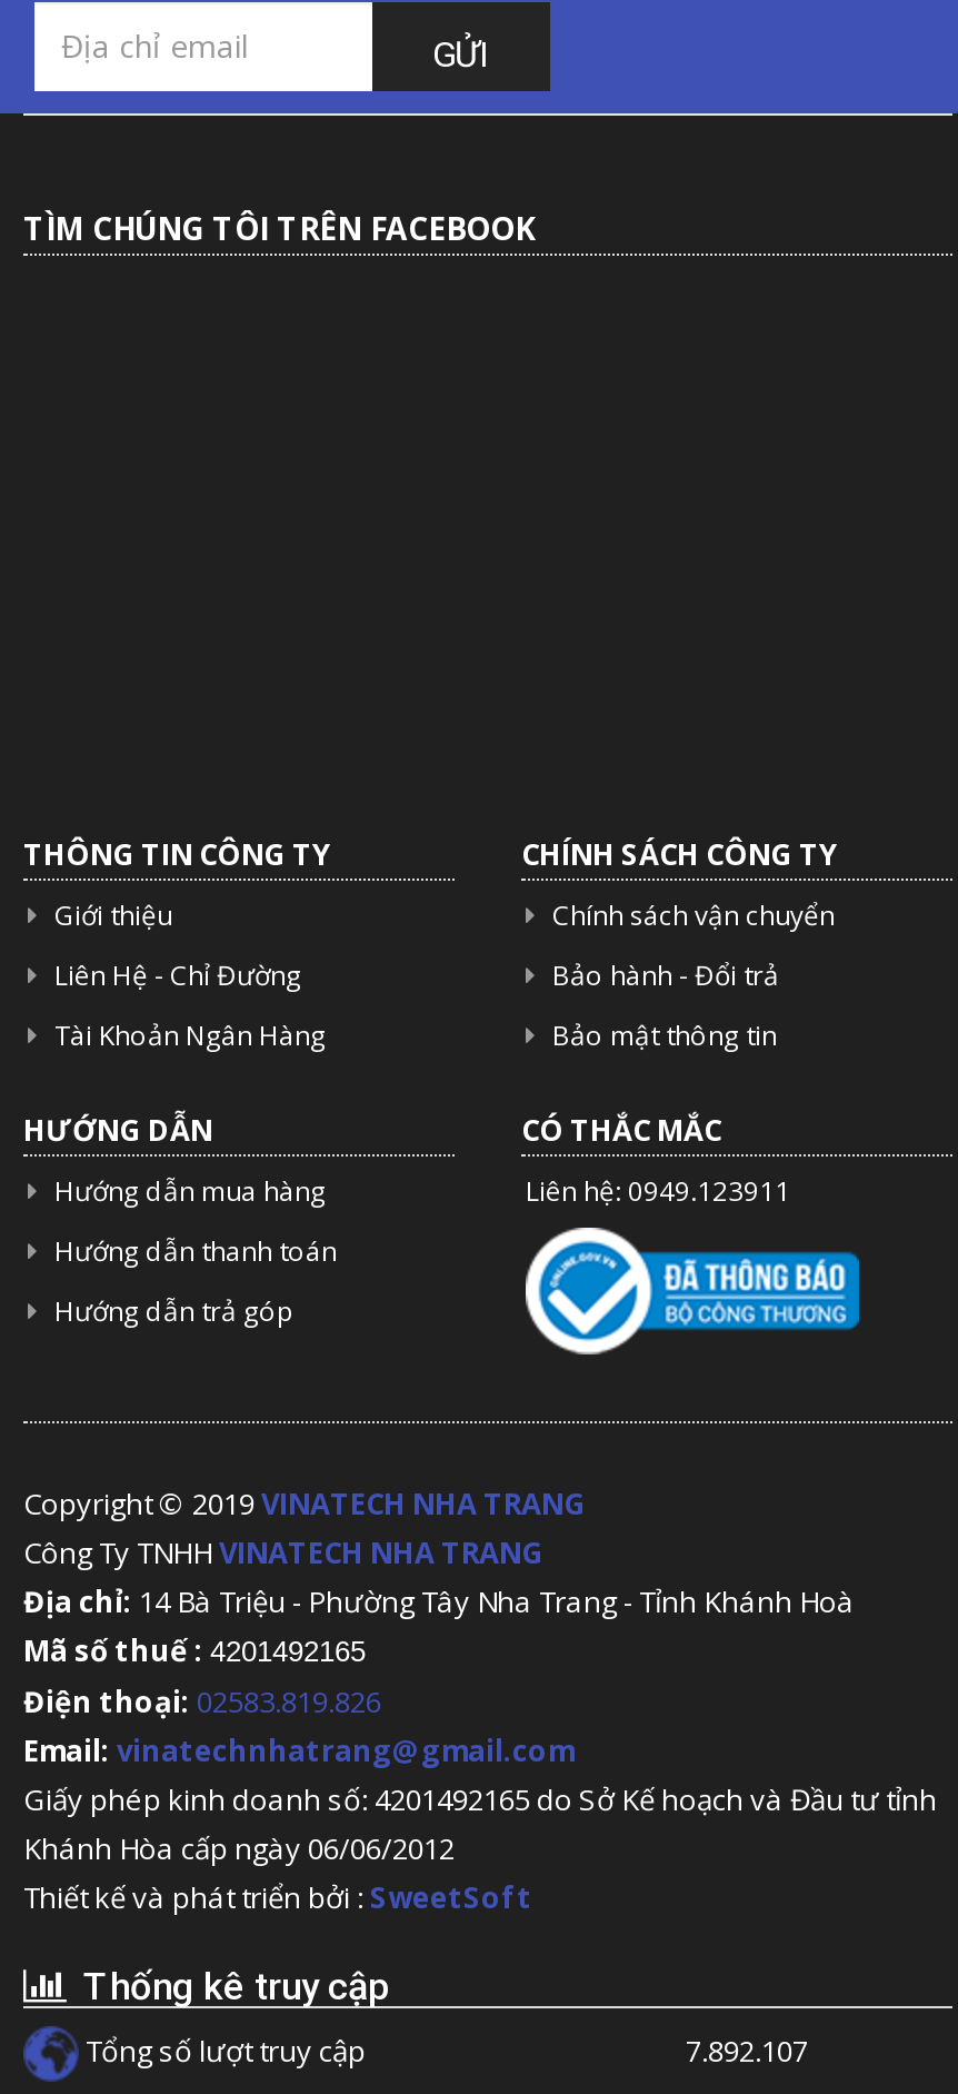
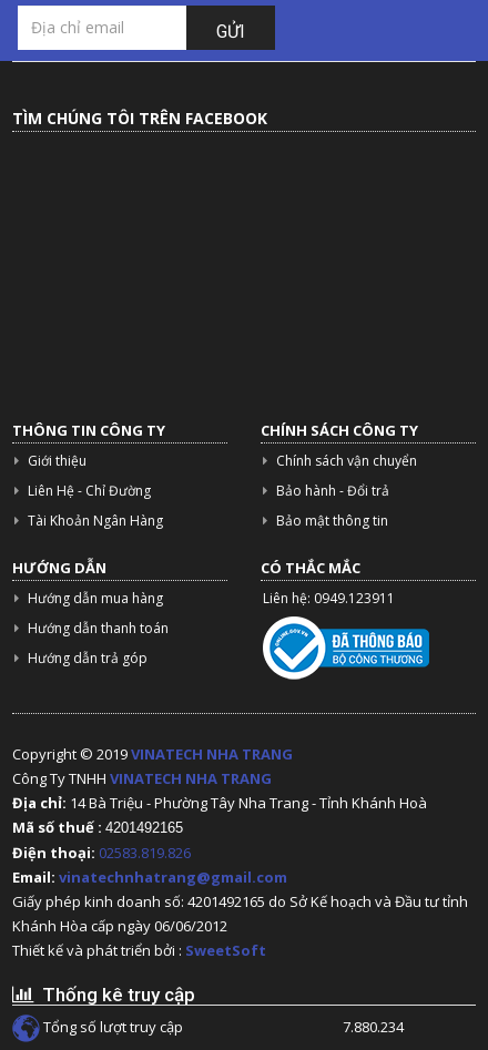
- 7.892.107
+ 7.880.234
